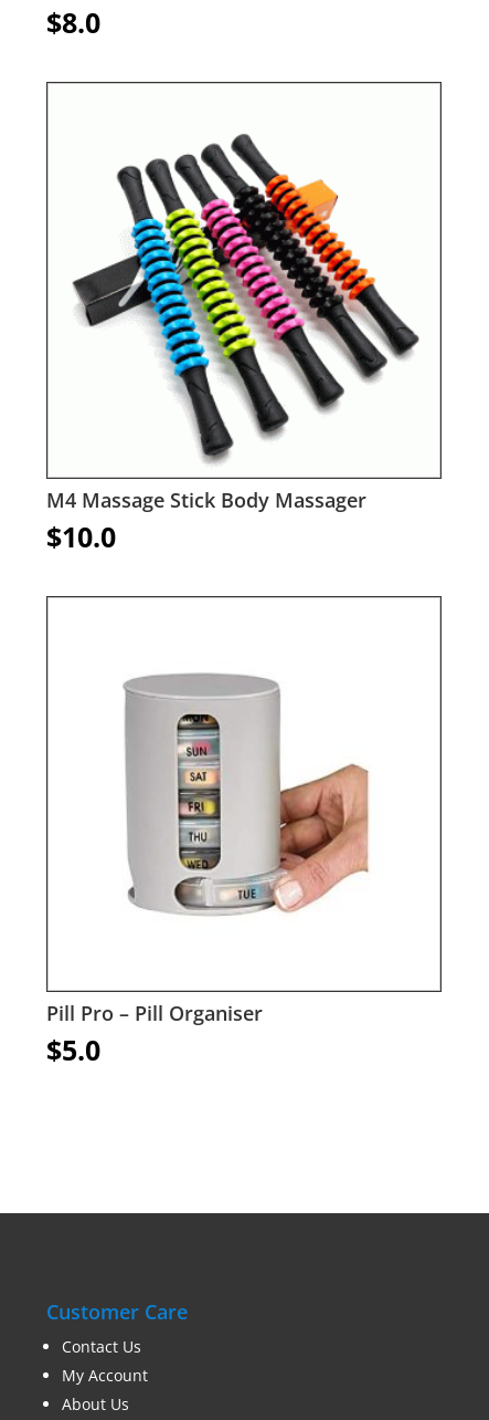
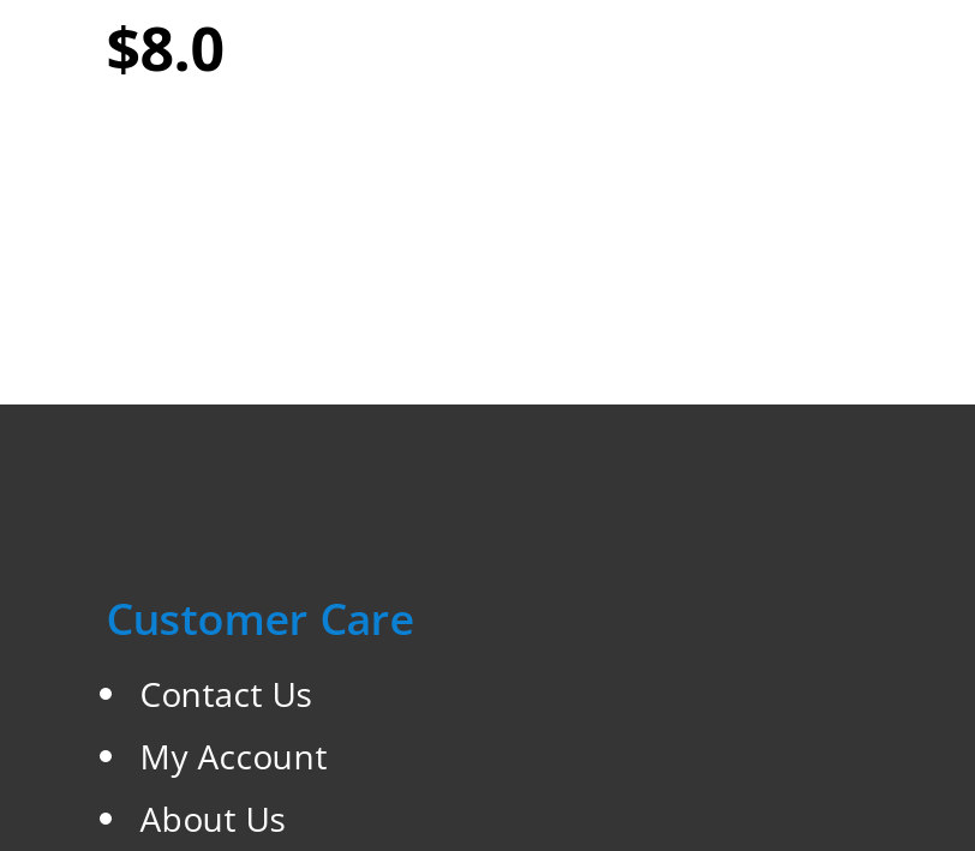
- [image]
- M4 Massage Stick Body Massager
- $10.0

- [image]
- Pill Pro – Pill Organiser
- $5.0
